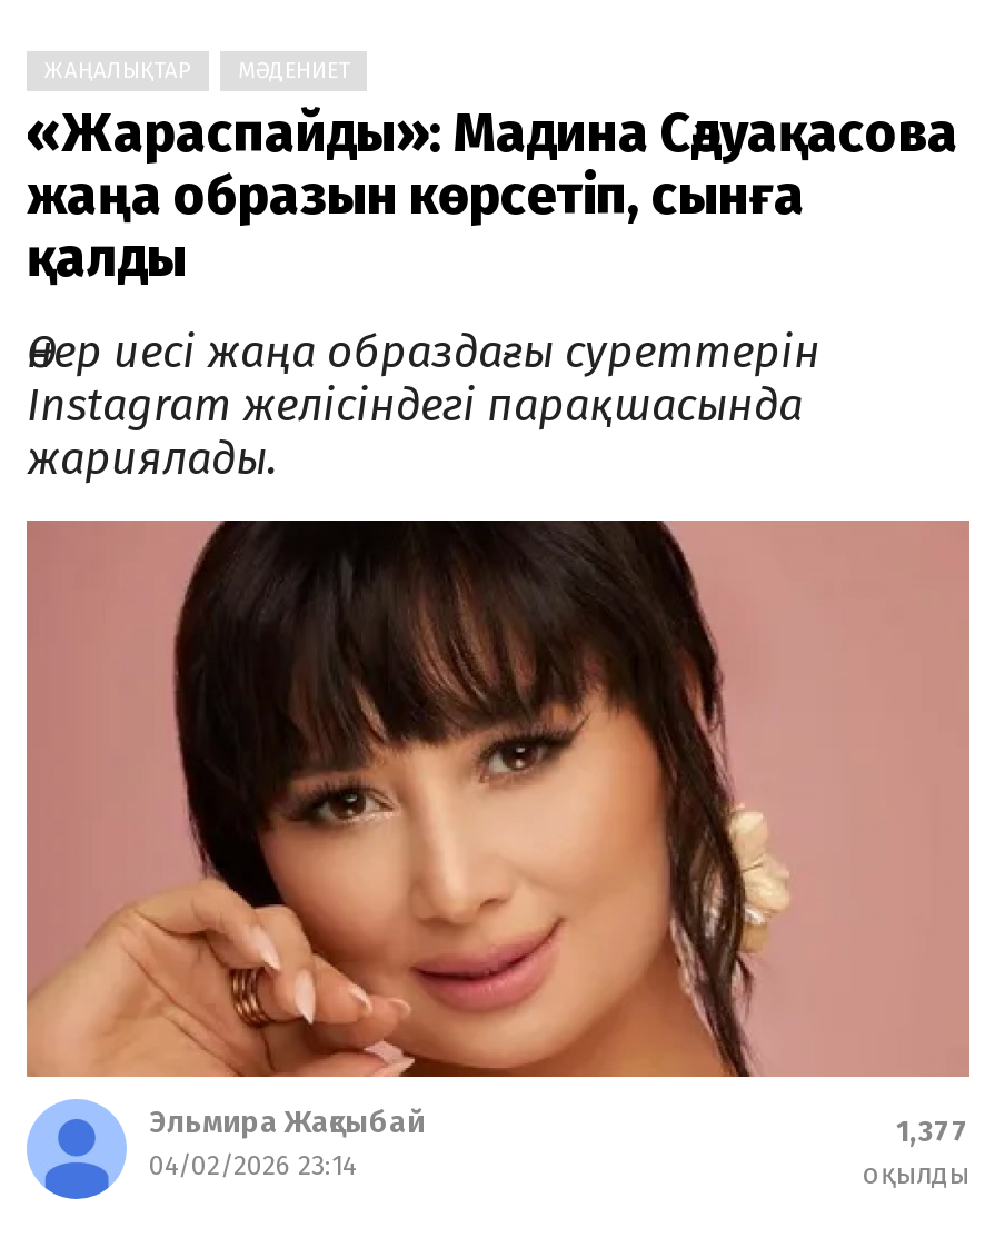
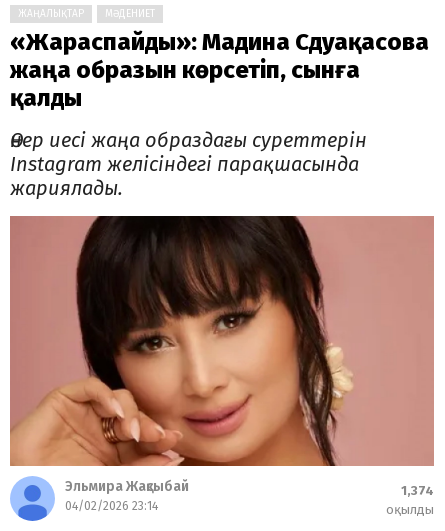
- 1,377
+ 1,374
